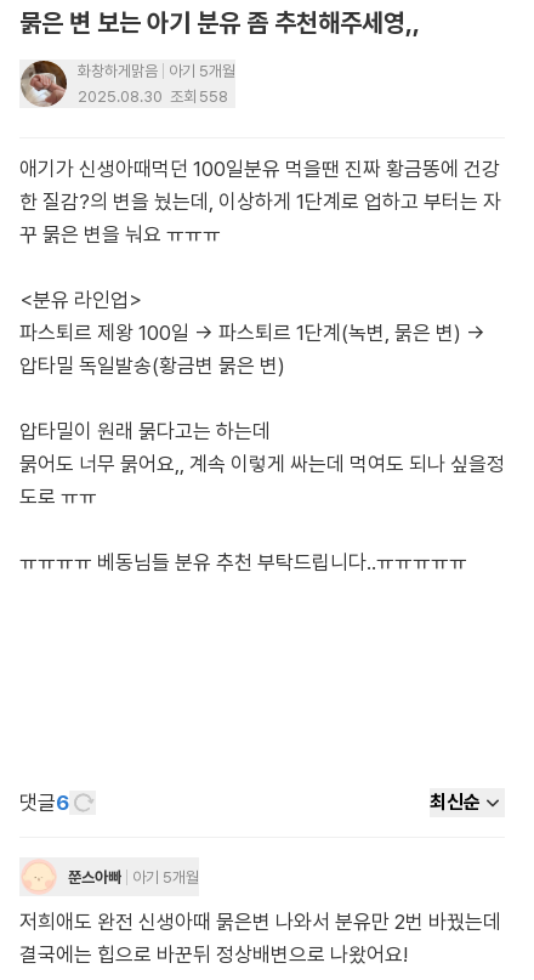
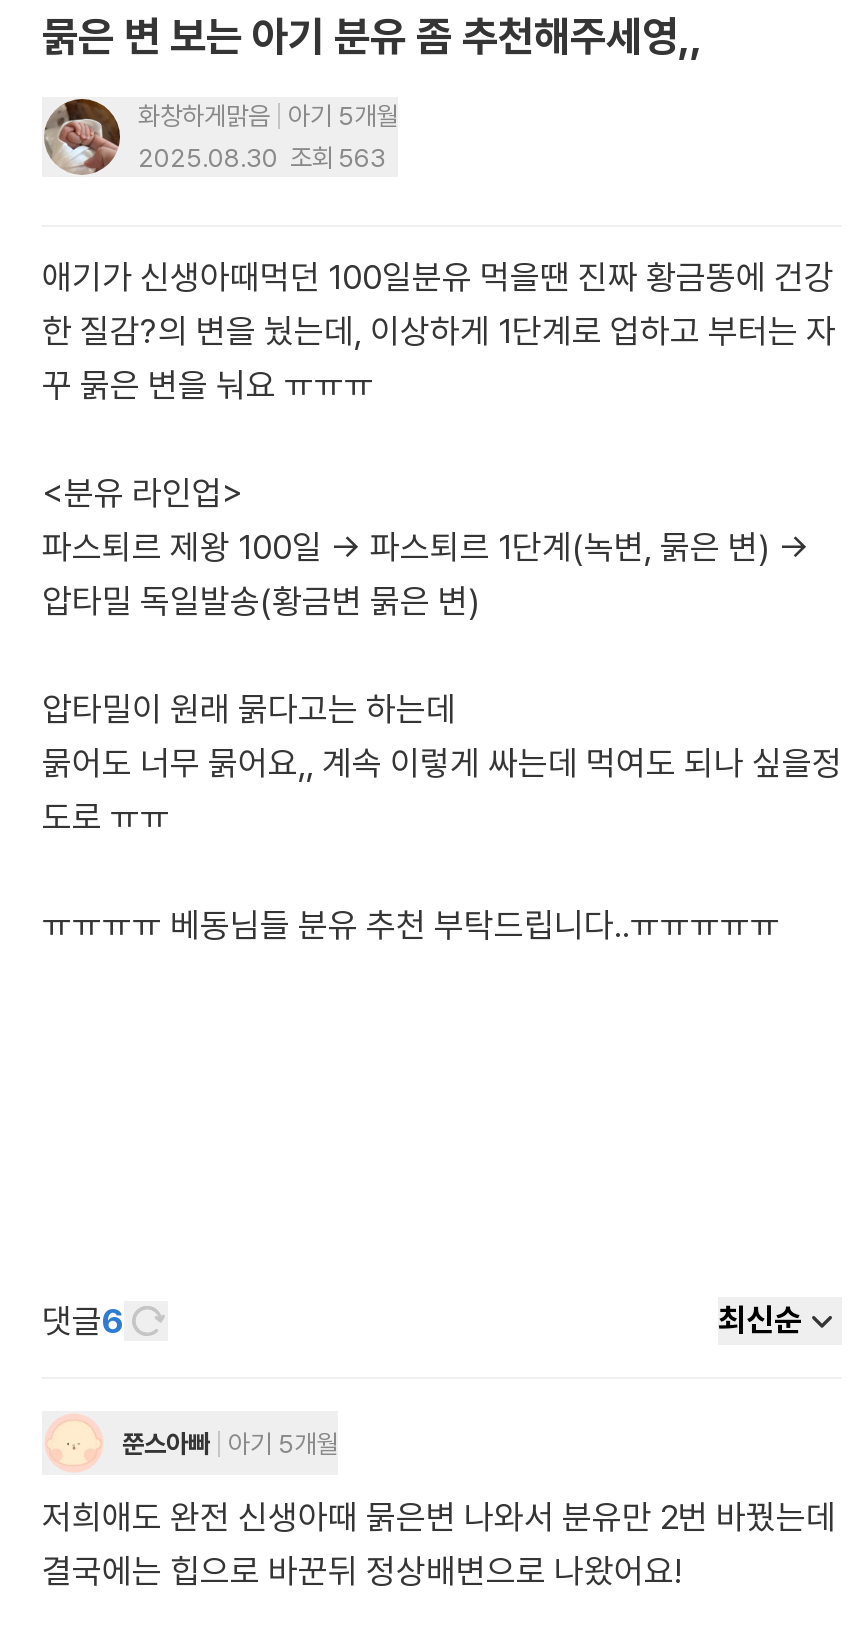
- 2025.08.30 조회 558
+ 2025.08.30 조회 563
